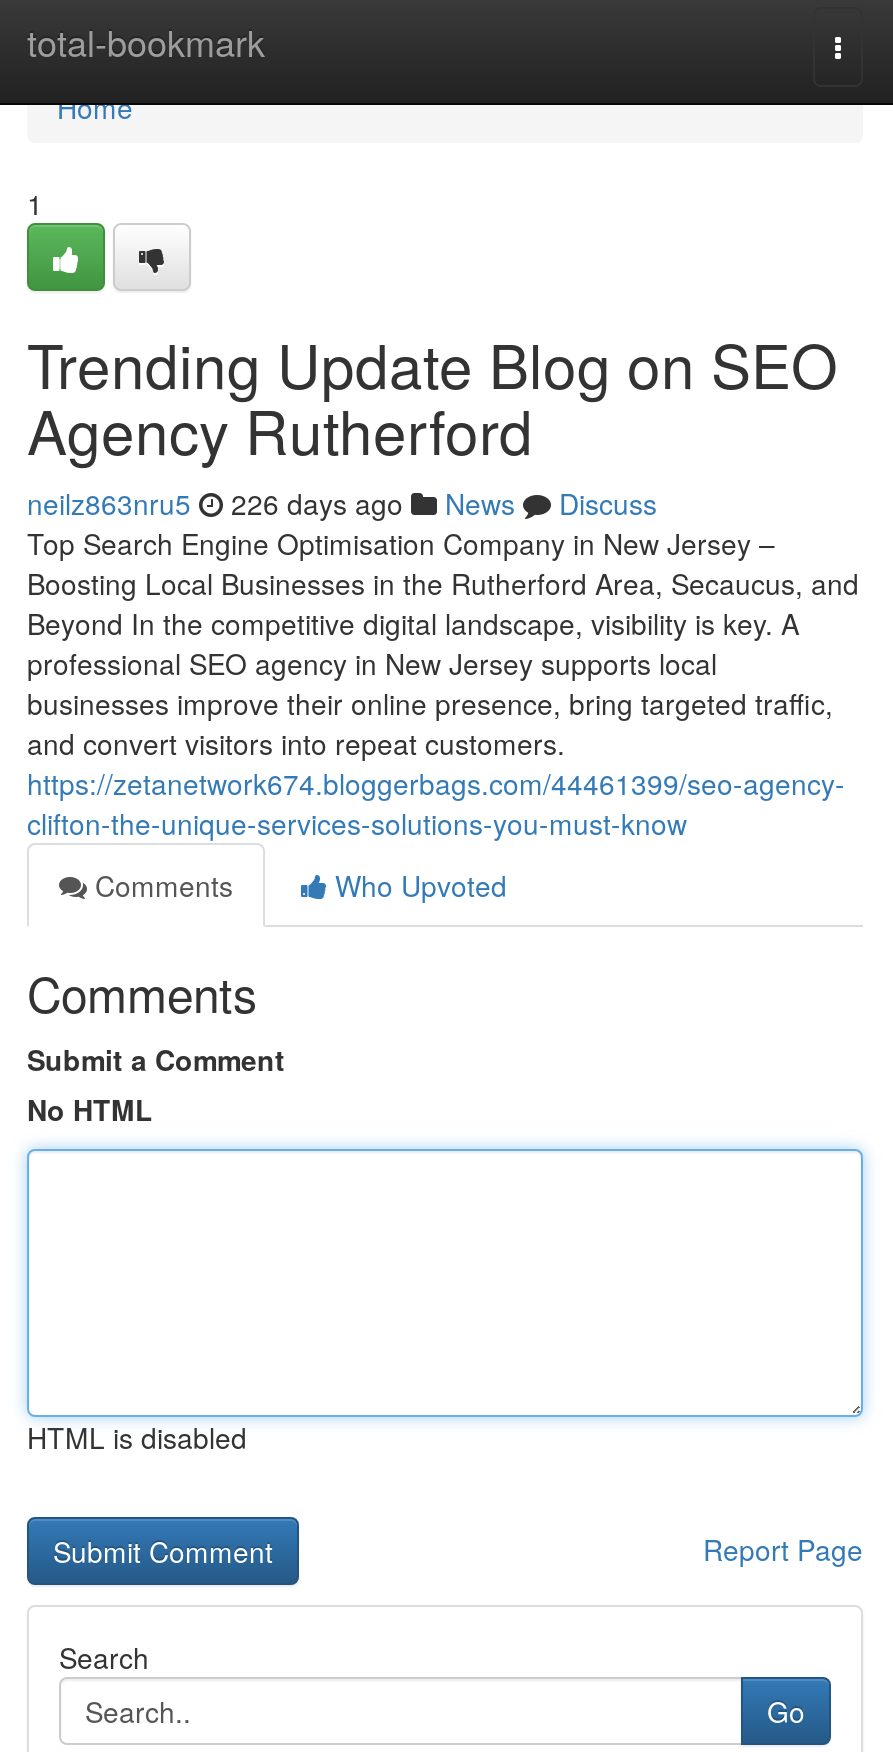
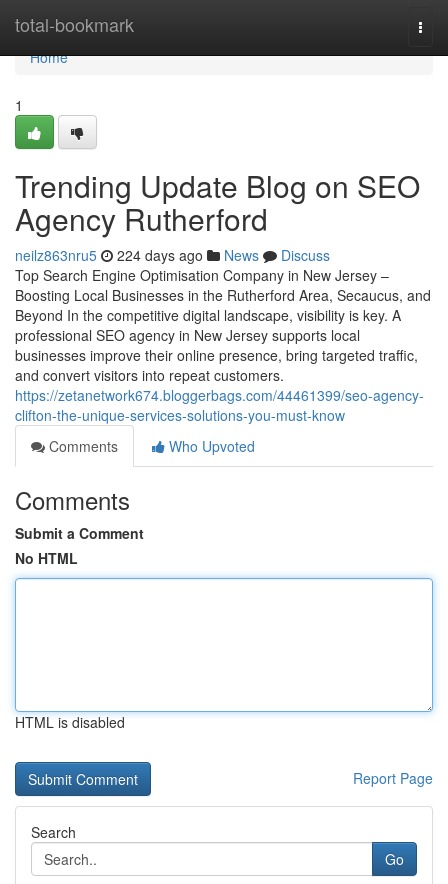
- neilz863nru5 226 days ago News Discuss
+ neilz863nru5 224 days ago News Discuss
